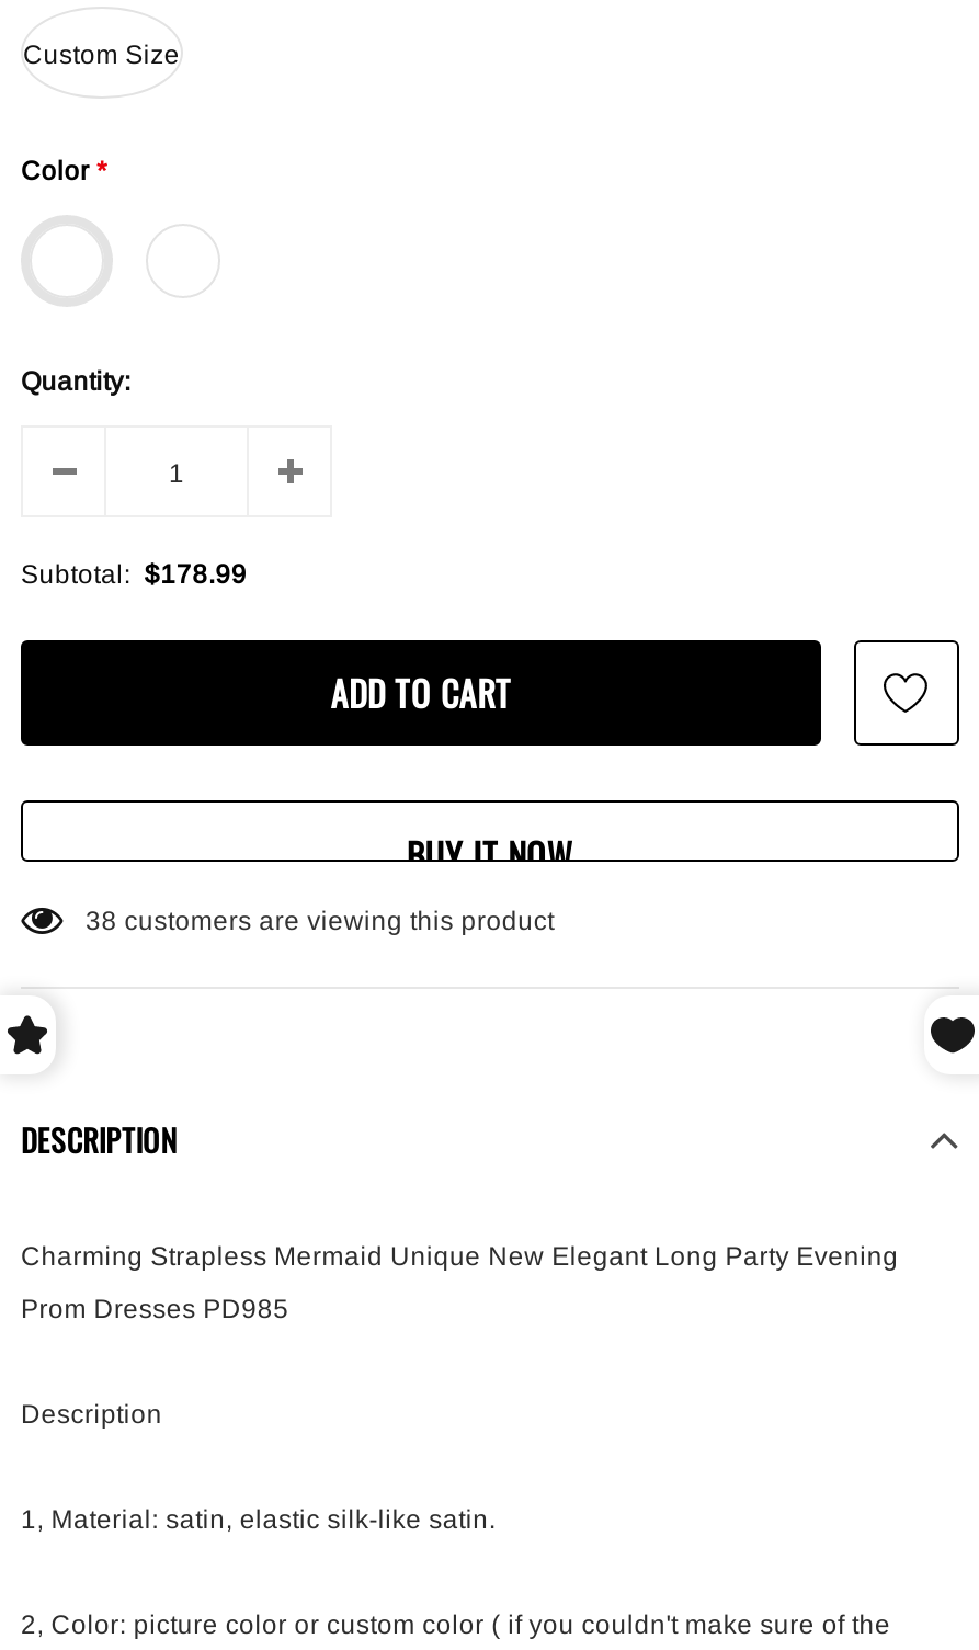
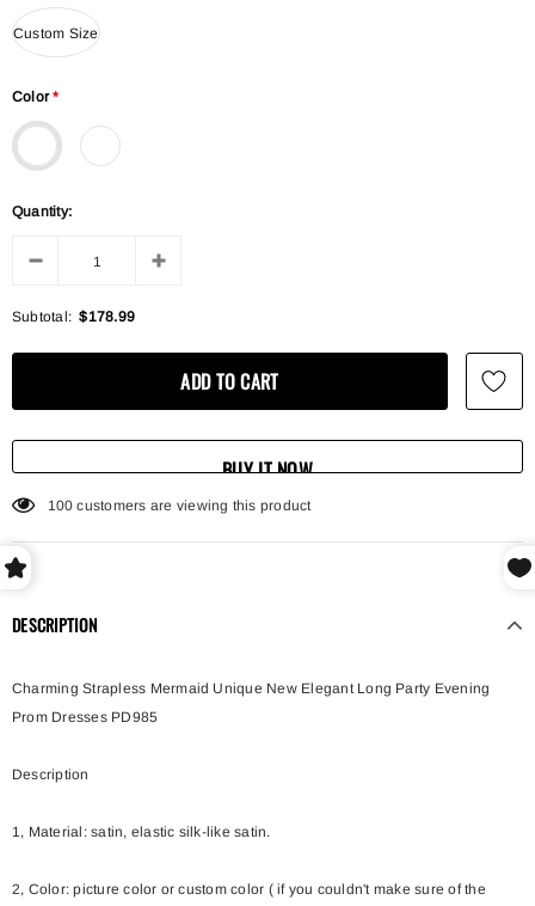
- 38 customers are viewing this product
+ 100 customers are viewing this product
